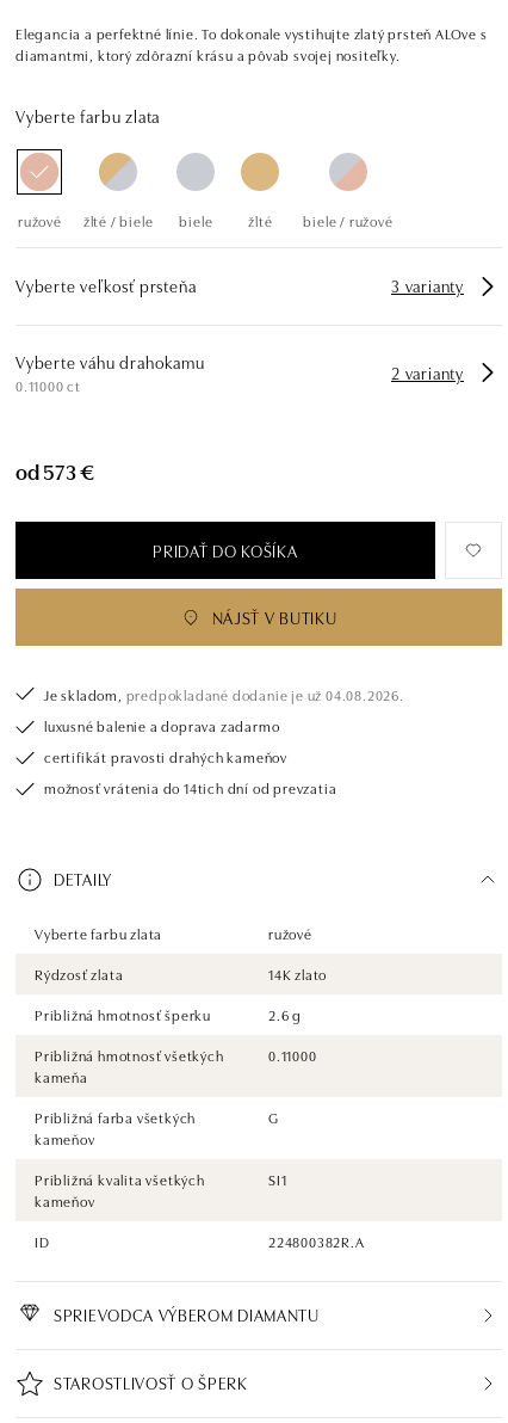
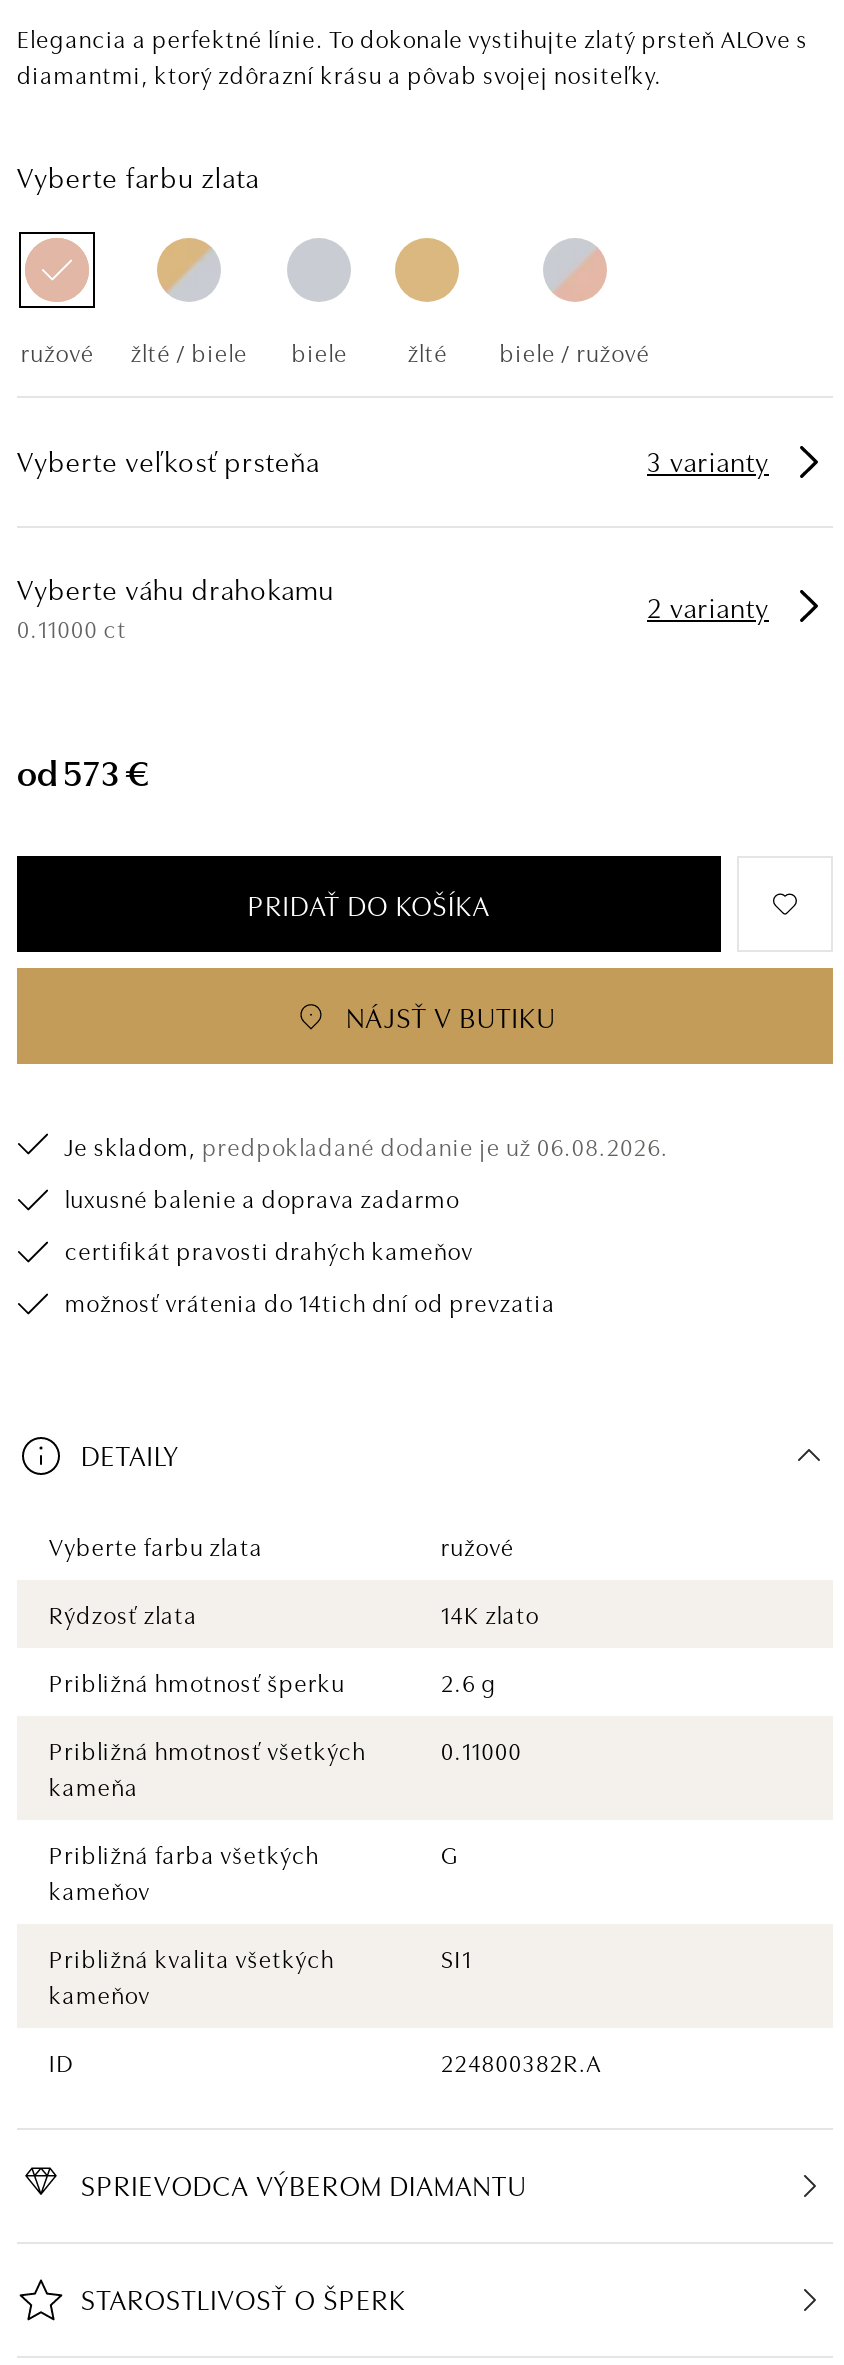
- Je skladom, predpokladané dodanie je už 04.08.2026.
+ Je skladom, predpokladané dodanie je už 06.08.2026.
